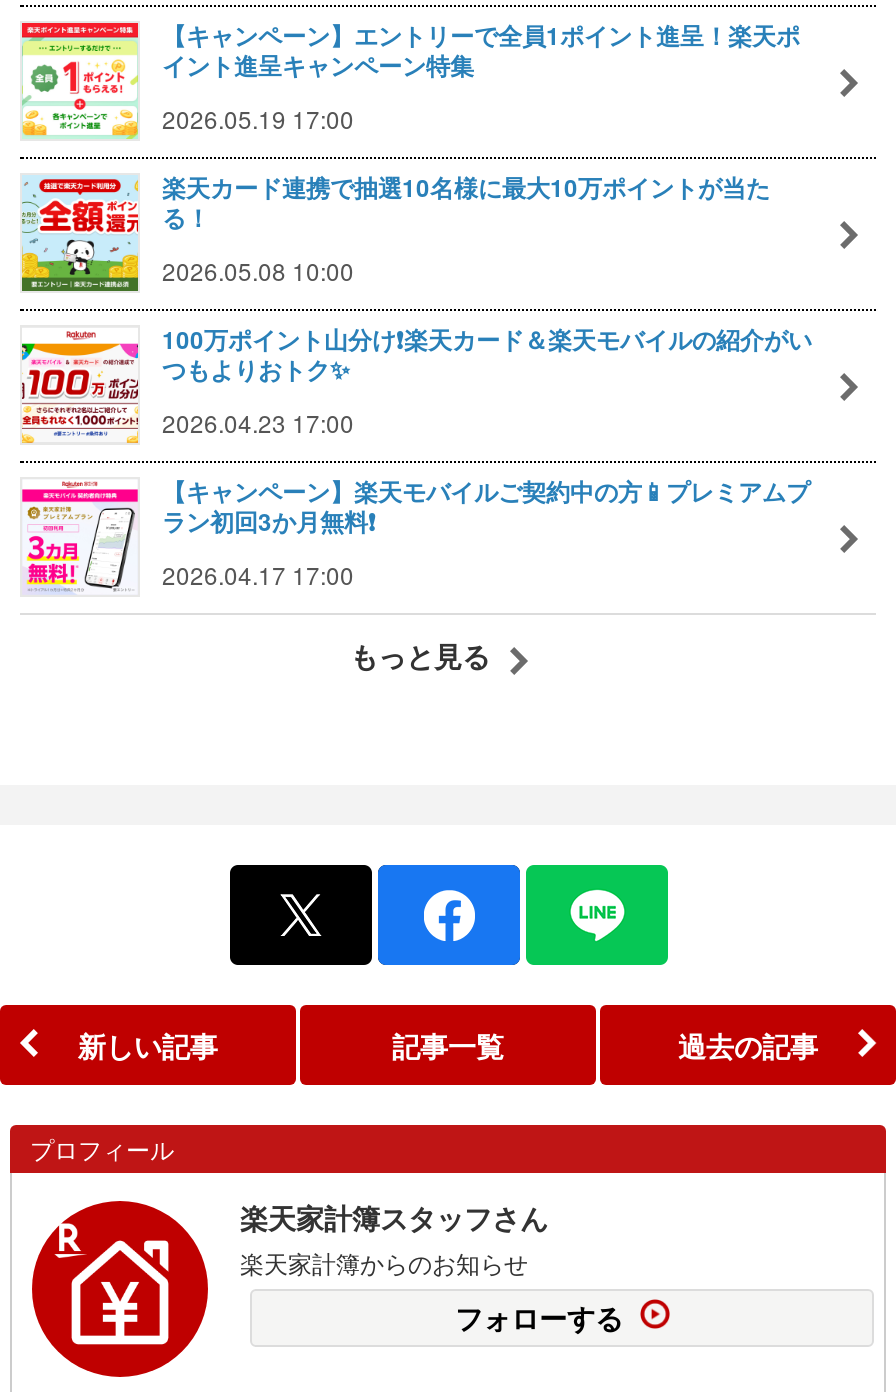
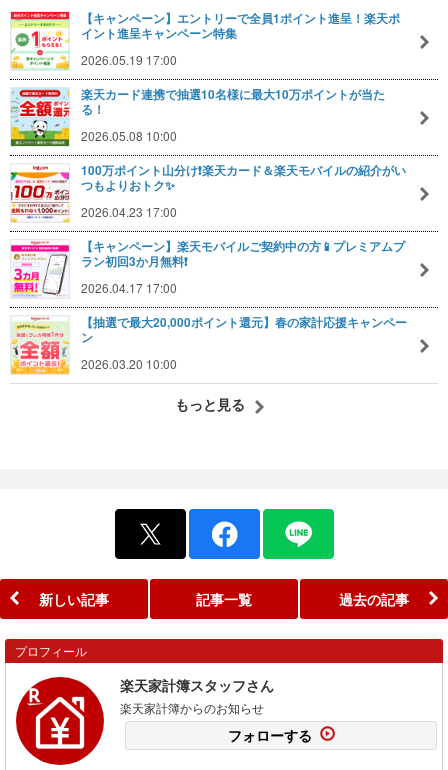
+ [image]
+ 【抽選で最大20,000ポイント還元】春の家計応援キャンペー
+ ン
+ 2026.03.20 10:00
